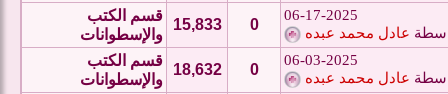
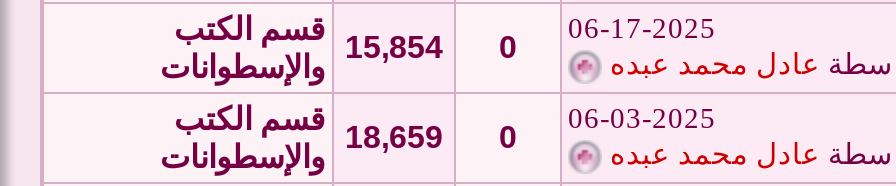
- 15,833 0
+ 15,854 0

- 18,632 0
+ 18,659 0
